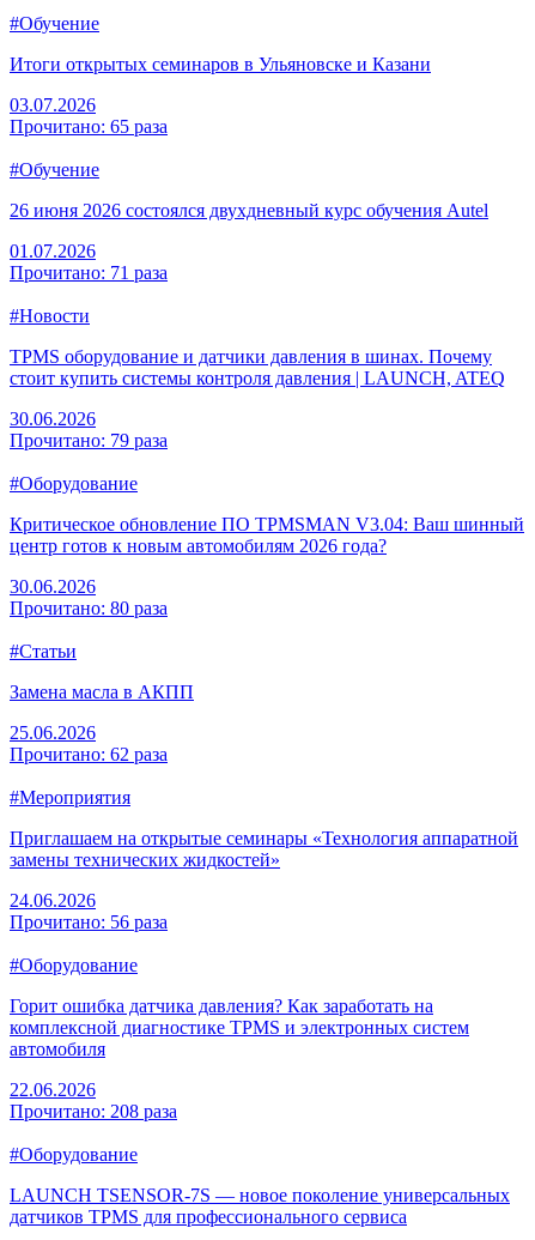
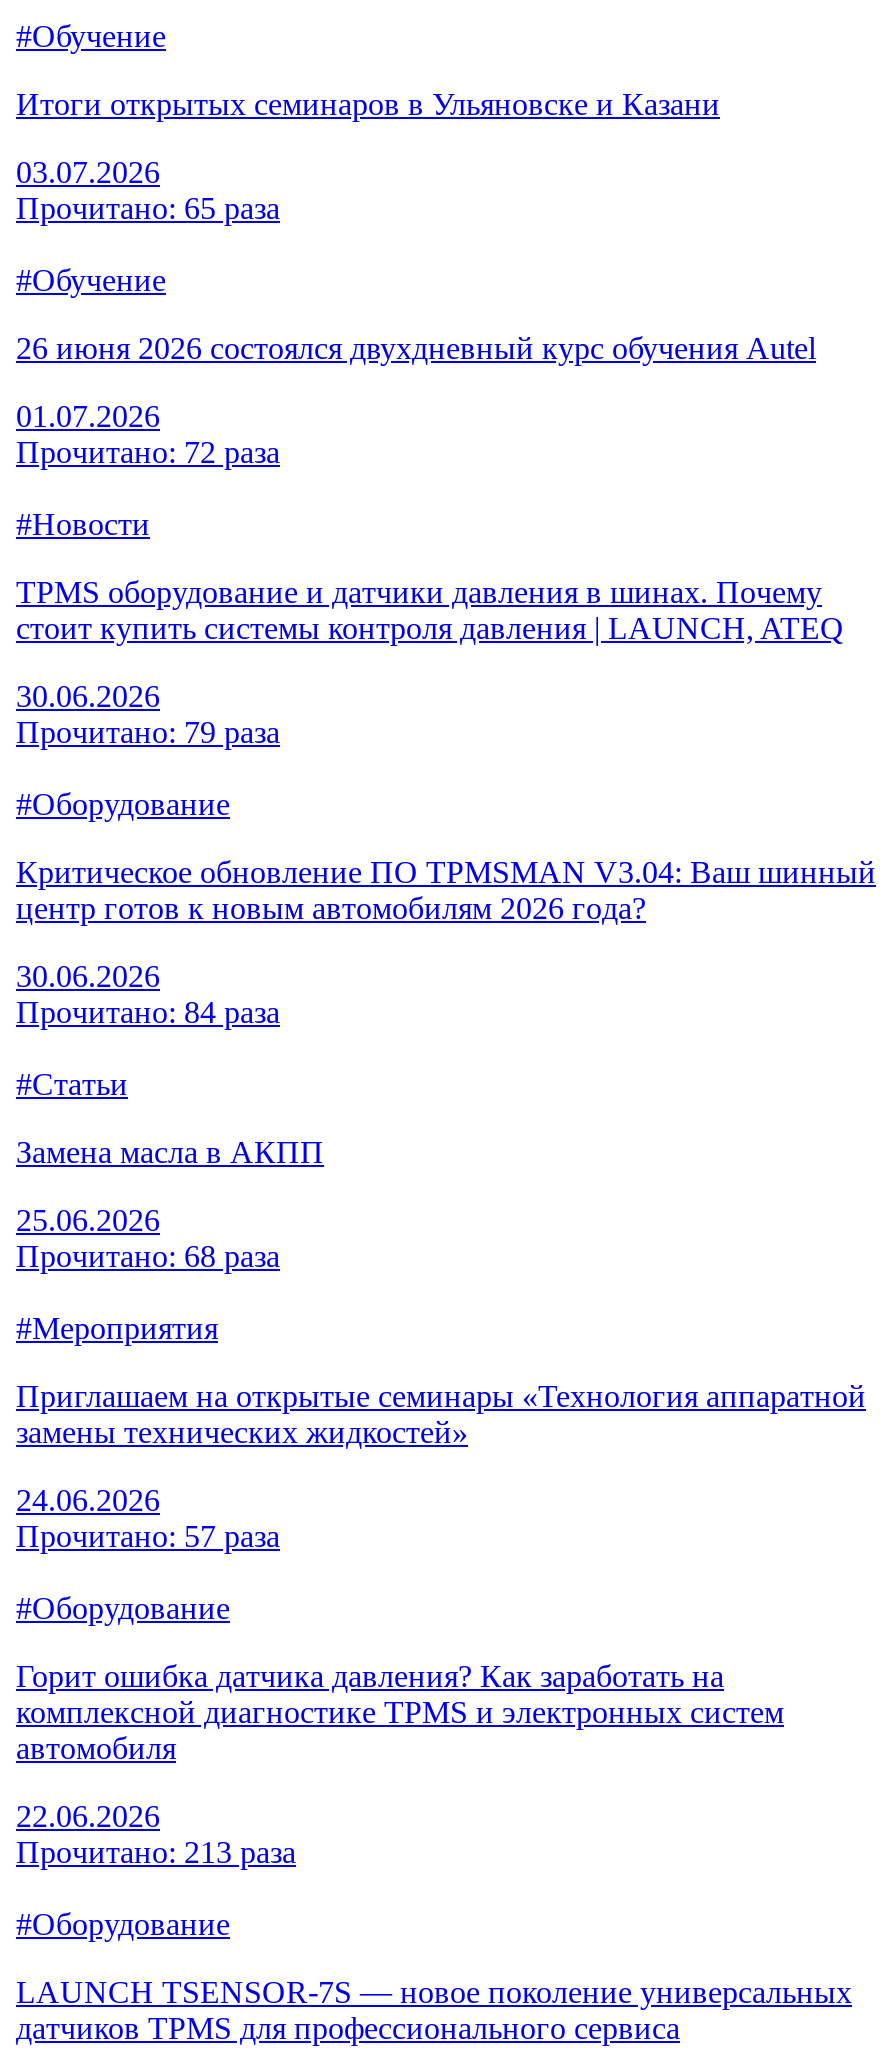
- Прочитано: 71 раза
+ Прочитано: 72 раза

- Прочитано: 80 раза
+ Прочитано: 84 раза

- Прочитано: 62 раза
+ Прочитано: 68 раза

- Прочитано: 56 раза
+ Прочитано: 57 раза

- Прочитано: 208 раза
+ Прочитано: 213 раза
